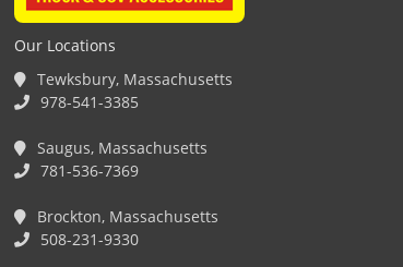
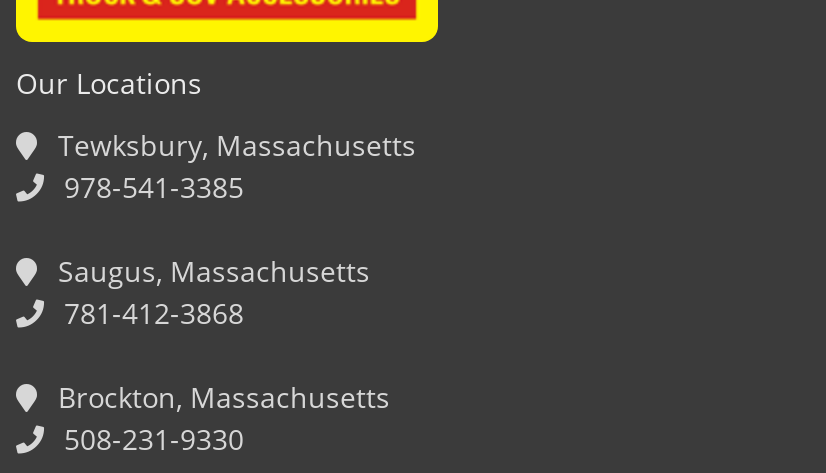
- 781-536-7369
+ 781-412-3868
